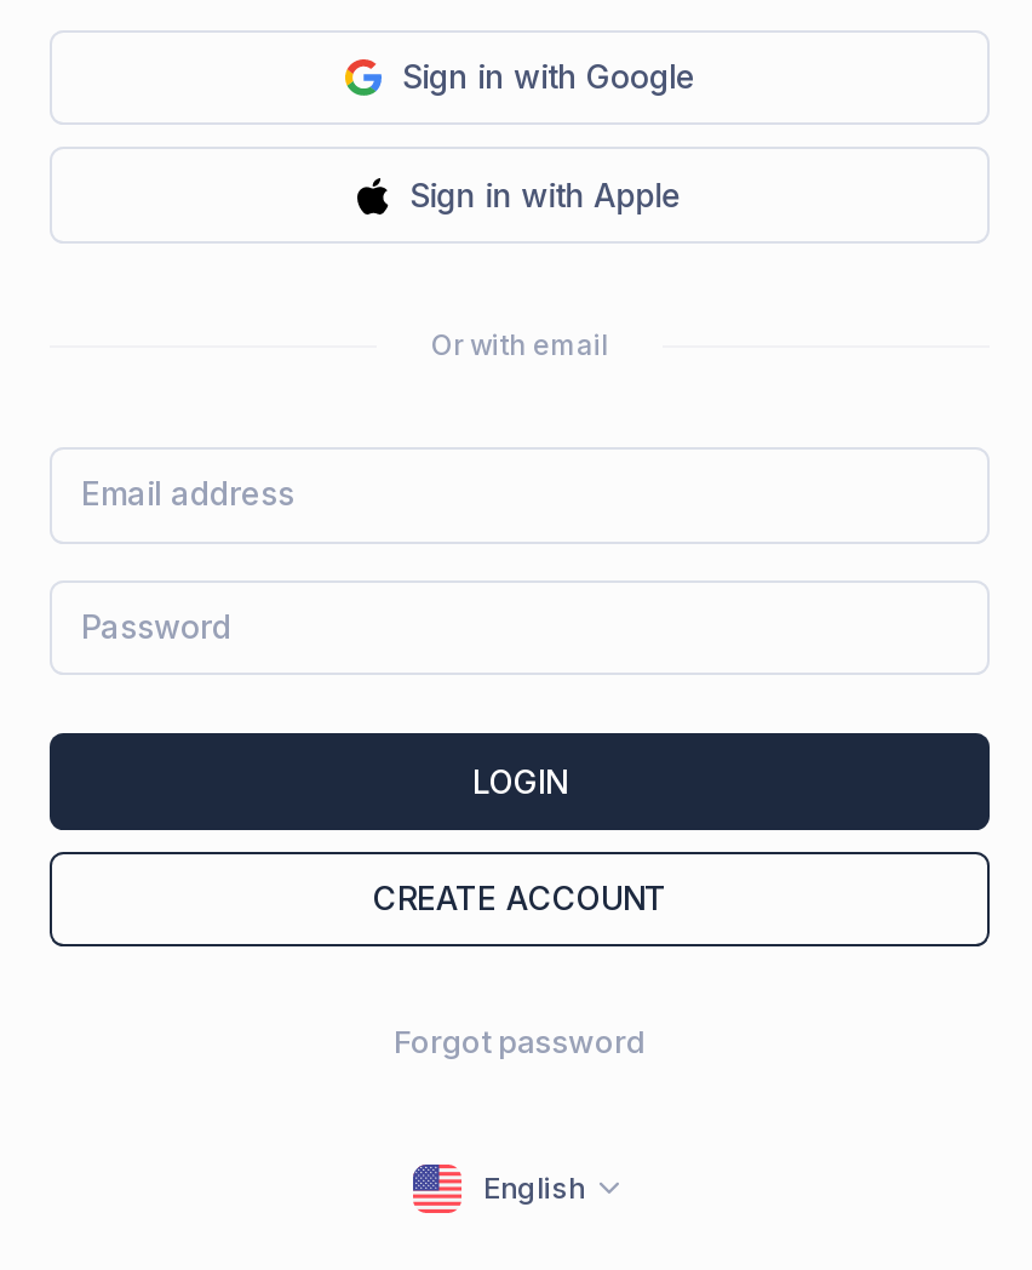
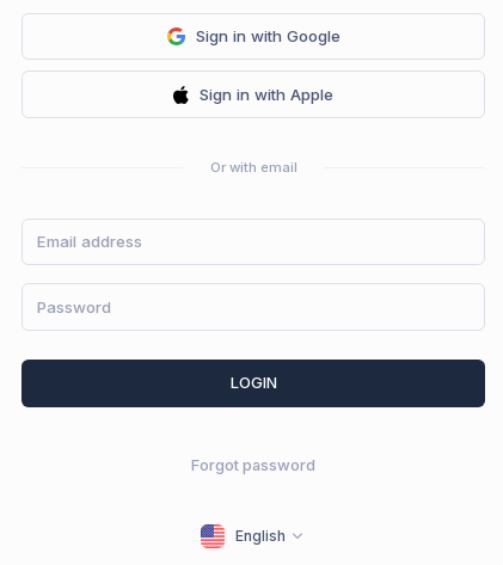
- CREATE ACCOUNT
